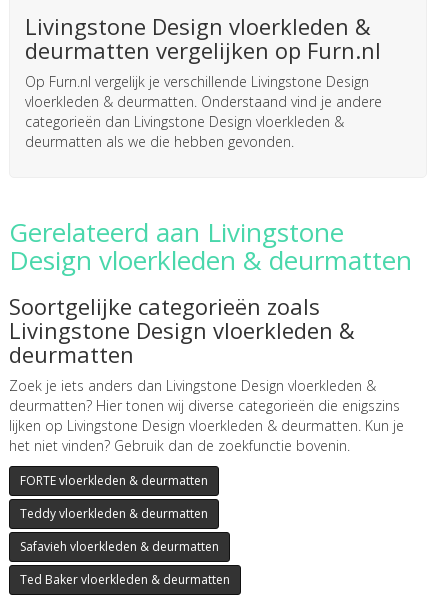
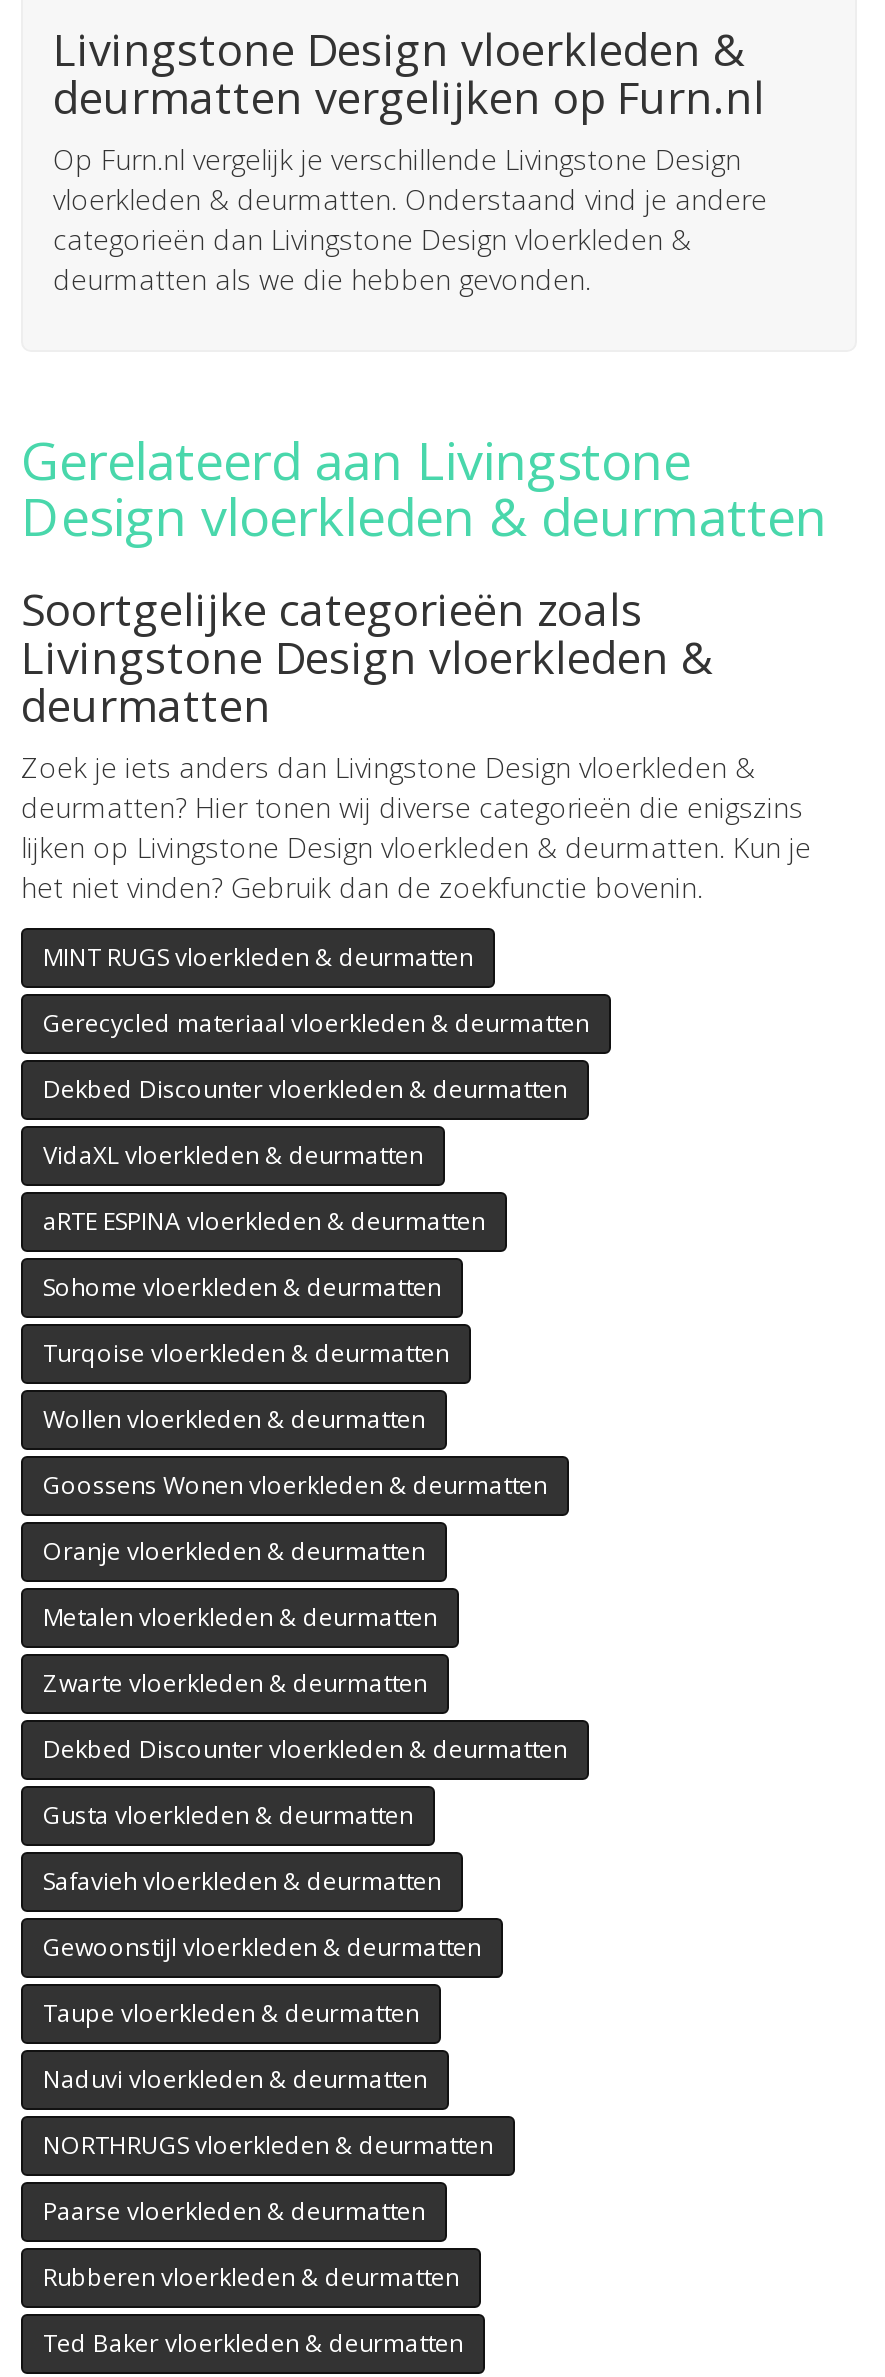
- FORTE vloerkleden & deurmatten
- Teddy vloerkleden & deurmatten
+ MINT RUGS vloerkleden & deurmatten
+ Gerecycled materiaal vloerkleden & deurmatten
+ Dekbed Discounter vloerkleden & deurmatten
+ VidaXL vloerkleden & deurmatten
+ aRTE ESPINA vloerkleden & deurmatten
+ Sohome vloerkleden & deurmatten
+ Turqoise vloerkleden & deurmatten
+ Wollen vloerkleden & deurmatten
+ Goossens Wonen vloerkleden & deurmatten
+ Oranje vloerkleden & deurmatten
+ Metalen vloerkleden & deurmatten
+ Zwarte vloerkleden & deurmatten
+ Dekbed Discounter vloerkleden & deurmatten
+ Gusta vloerkleden & deurmatten

+ Gewoonstijl vloerkleden & deurmatten
+ Taupe vloerkleden & deurmatten
+ Naduvi vloerkleden & deurmatten
+ NORTHRUGS vloerkleden & deurmatten
+ Paarse vloerkleden & deurmatten
+ Rubberen vloerkleden & deurmatten
